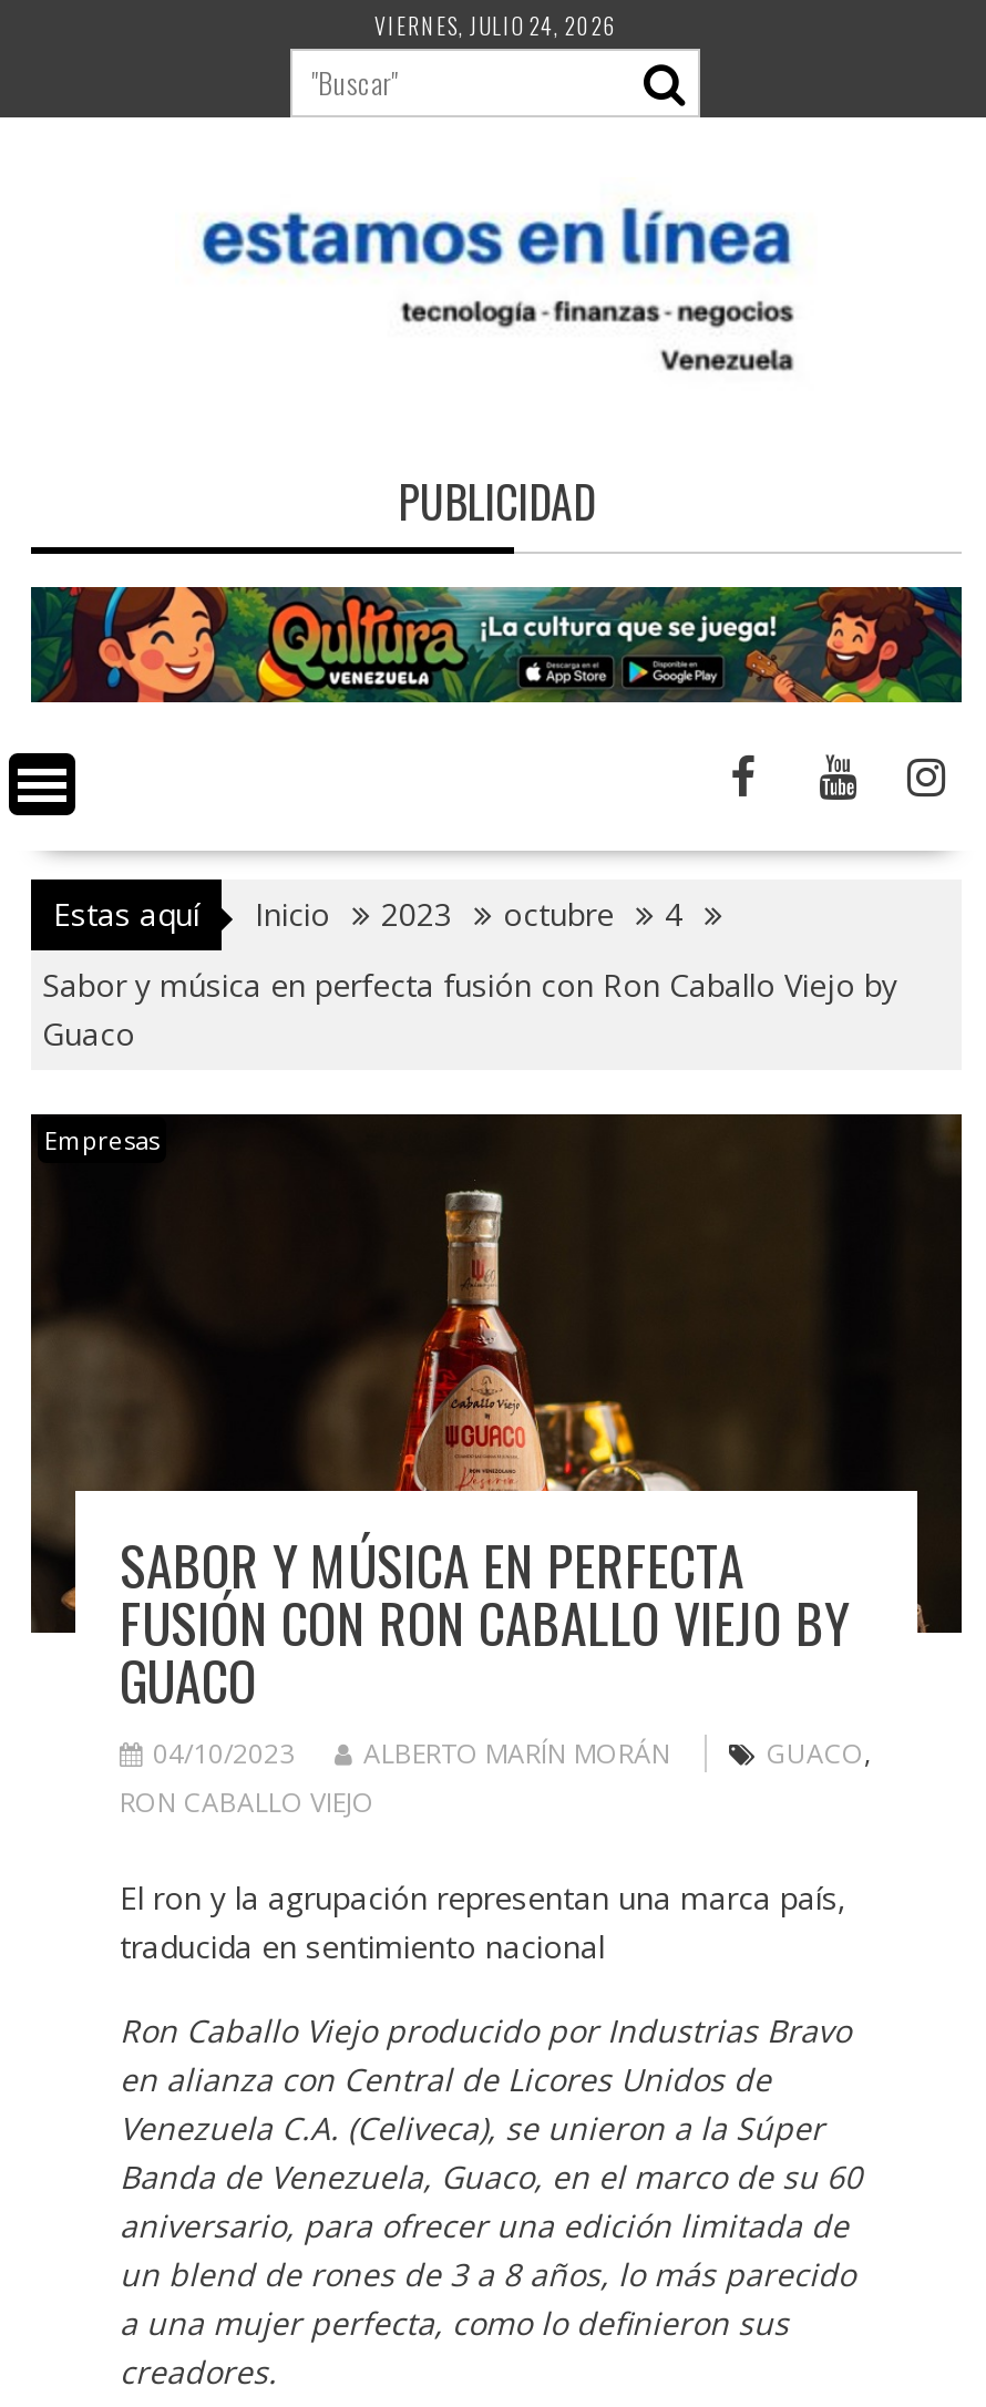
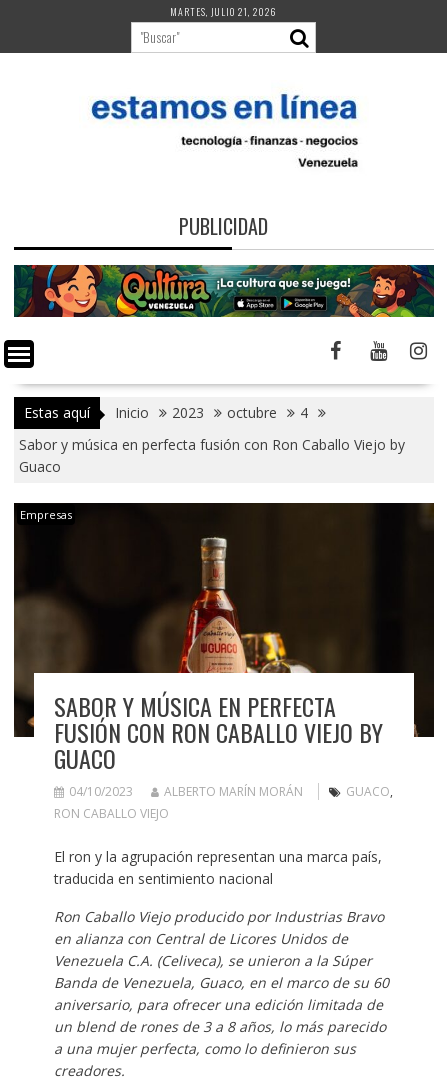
- VIERNES, JULIO 24, 2026
+ MARTES, JULIO 21, 2026
